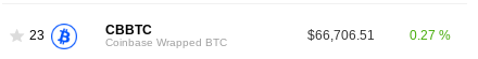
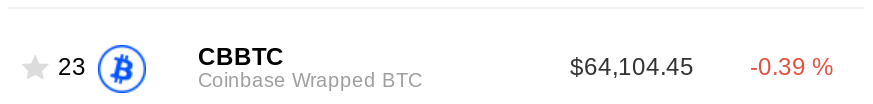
- $66,706.51
+ $64,104.45

- 0.27 %
+ -0.39 %
